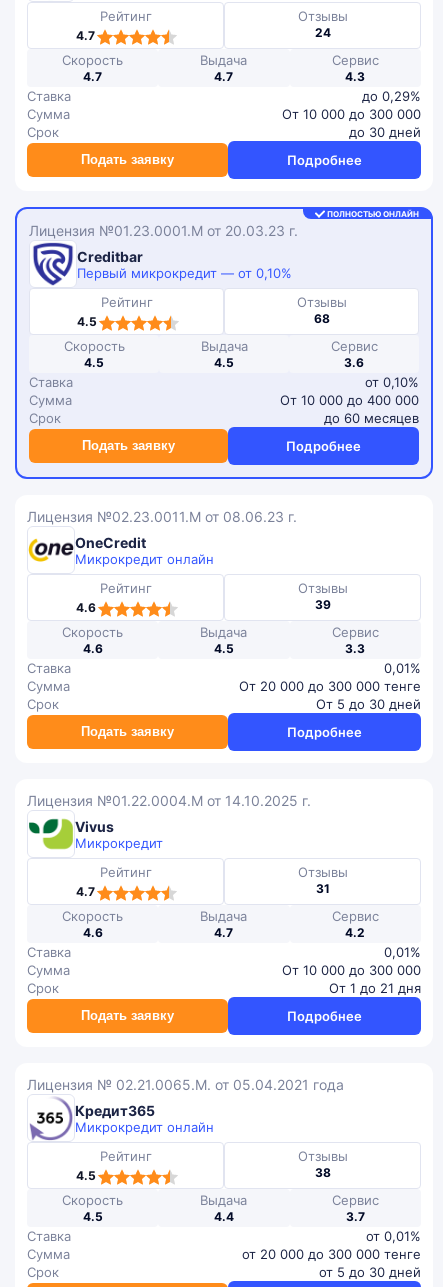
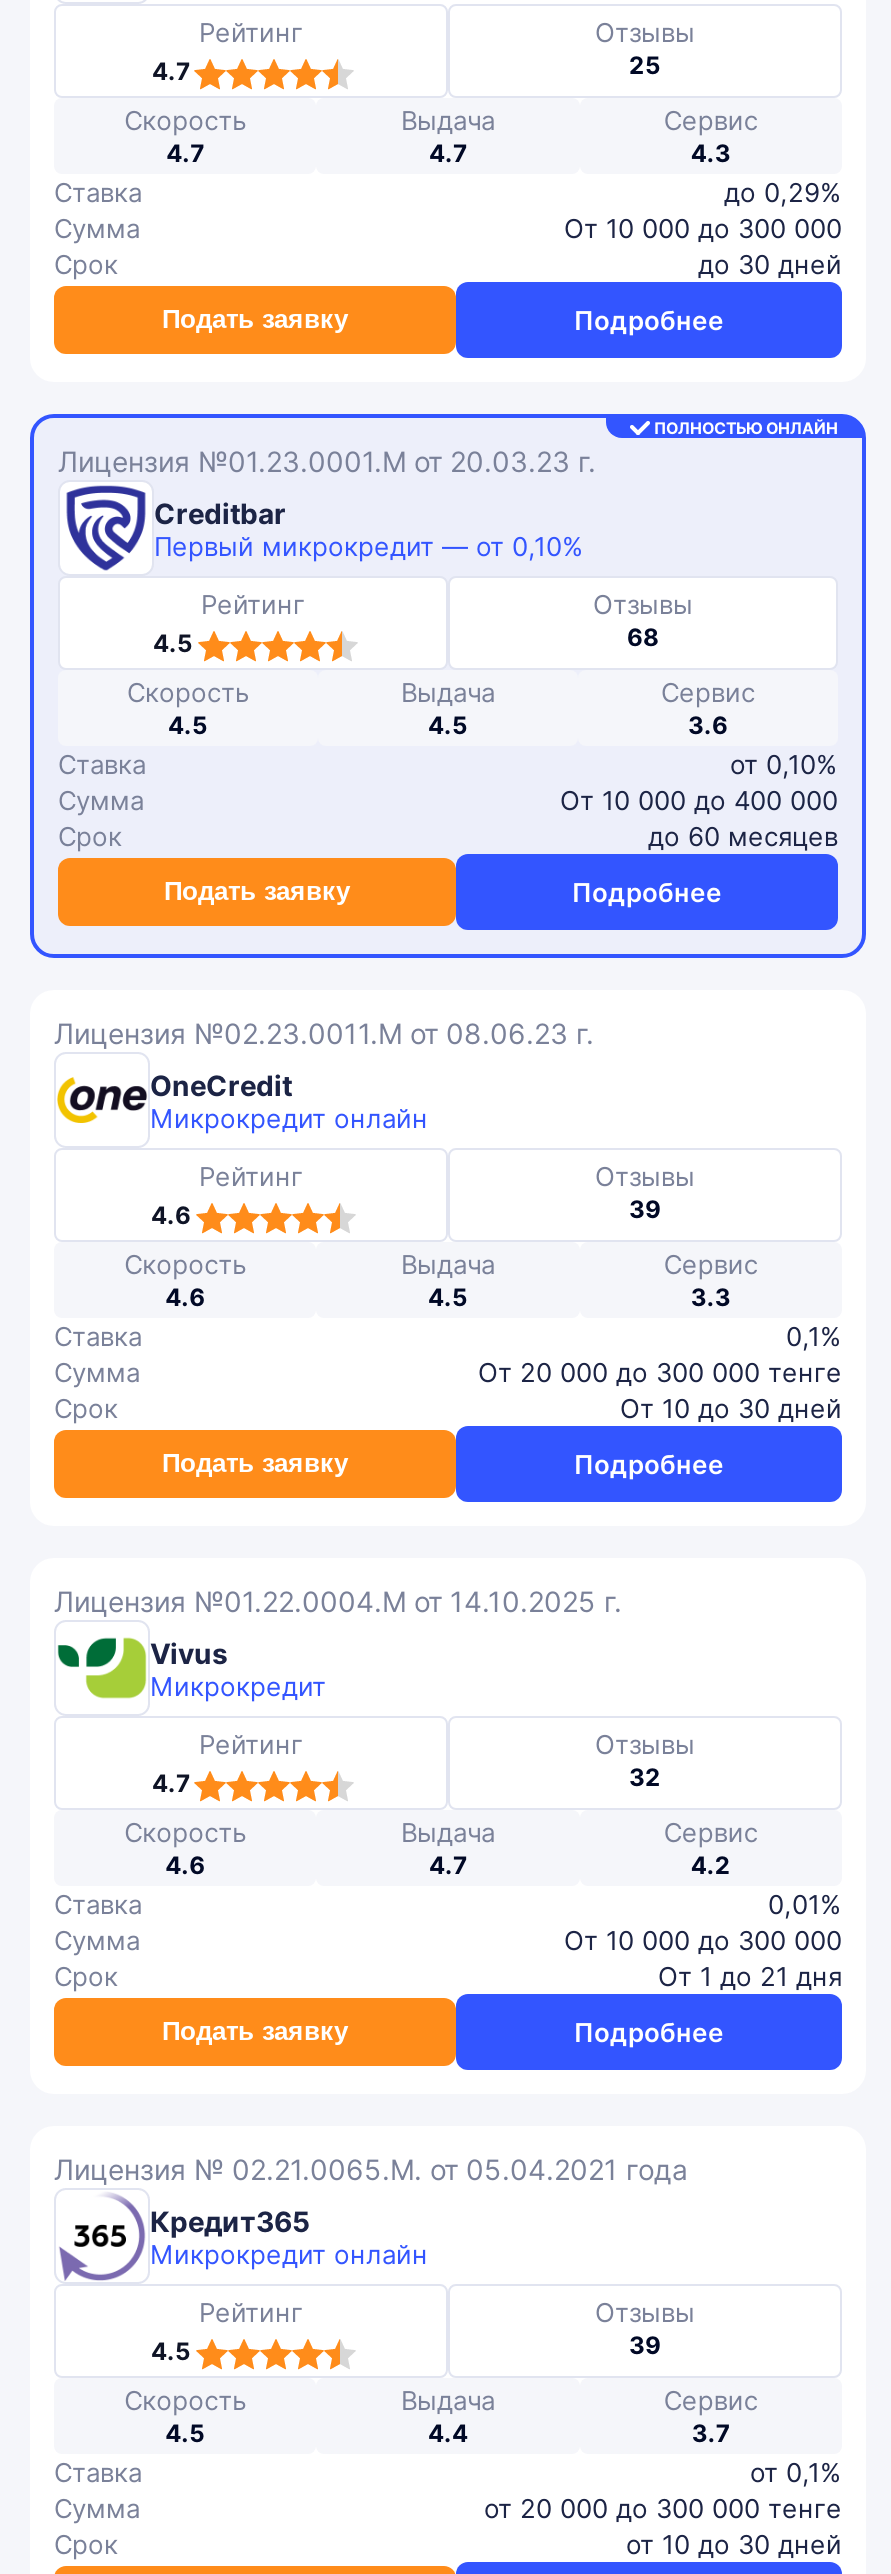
- 24
+ 25

- 0,01%
+ 0,1%

- От 5 до 30 дней
+ От 10 до 30 дней

- 31
+ 32

- 38
+ 39

- от 0,01%
+ от 0,1%

- от 5 до 30 дней
+ от 10 до 30 дней
